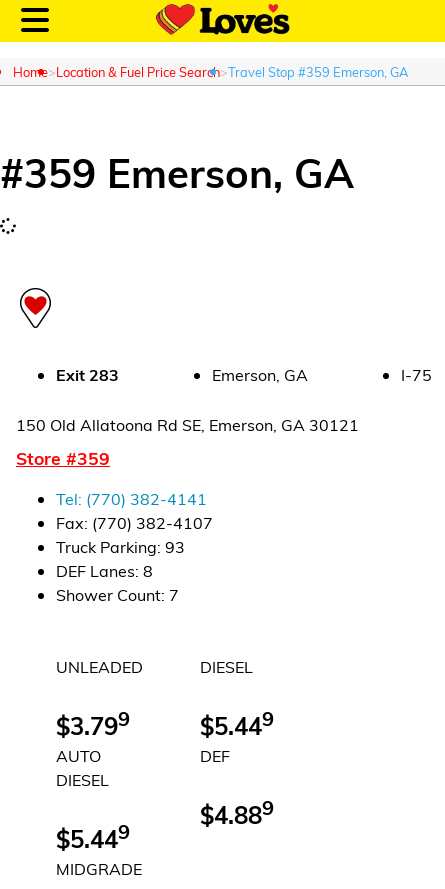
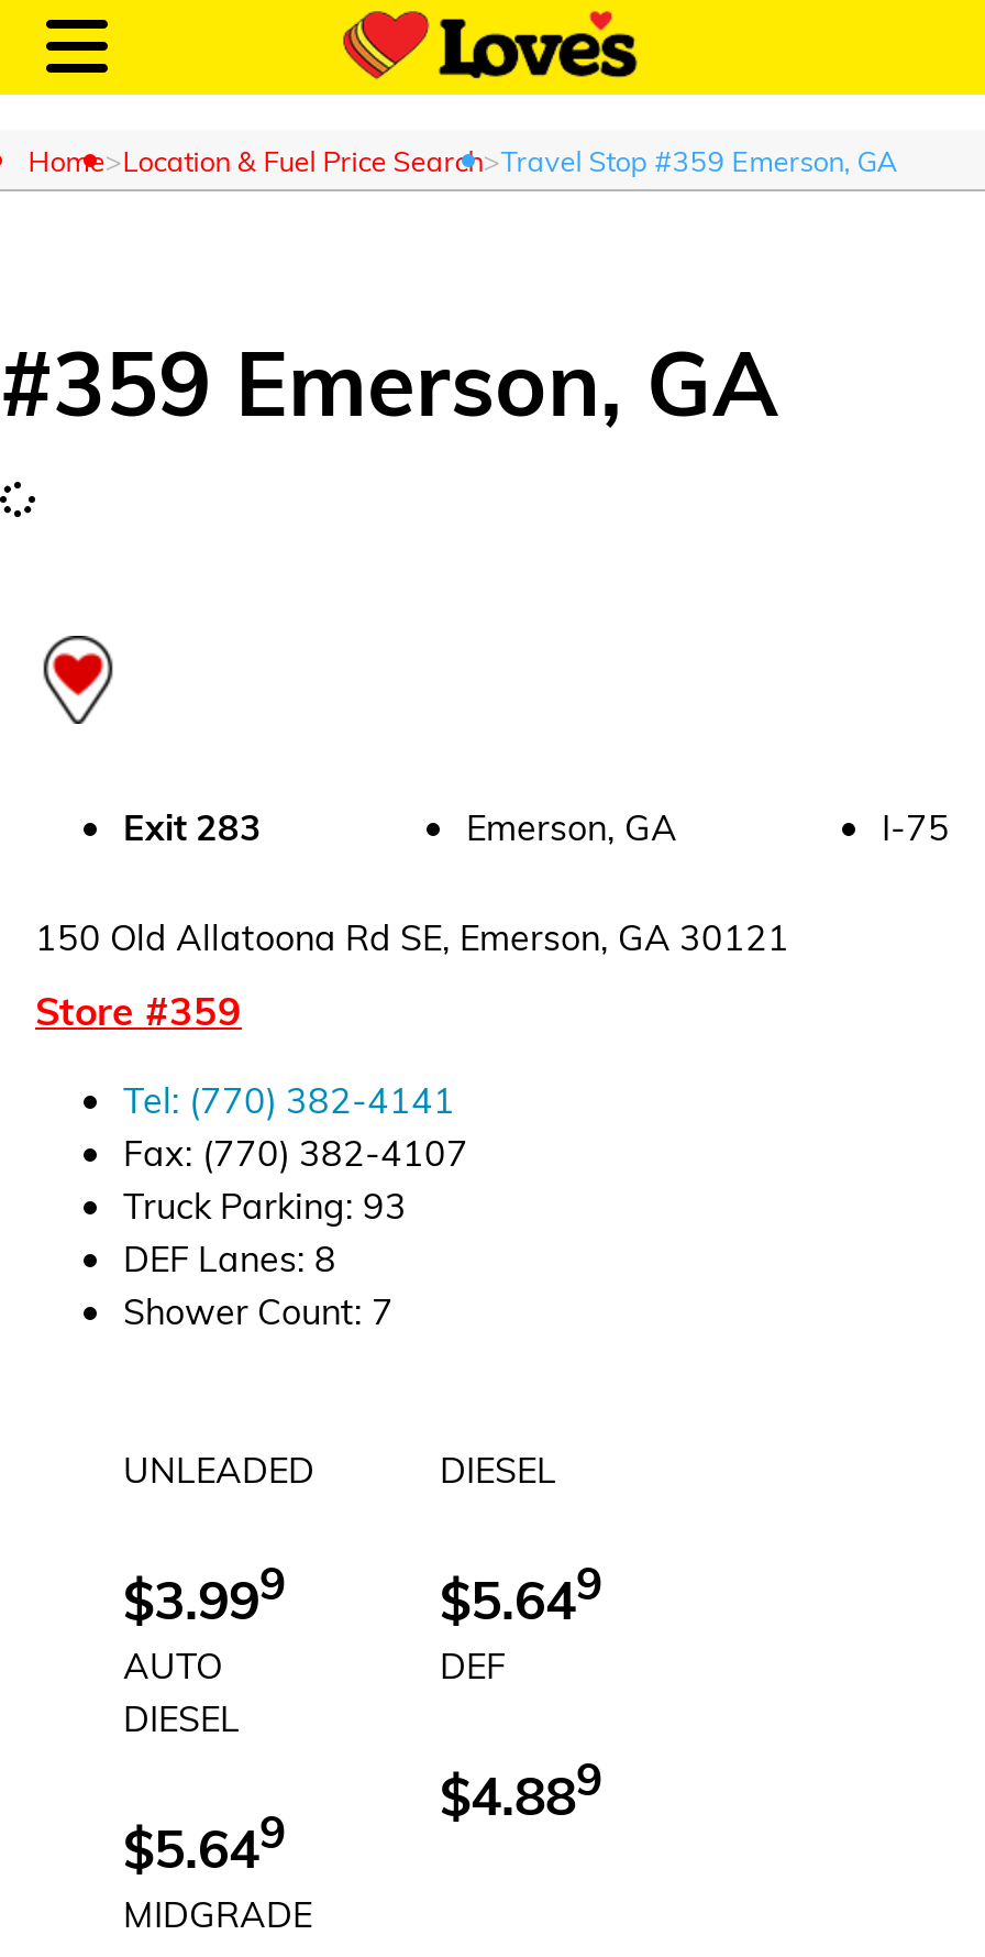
- $3.799
+ $3.999

- $5.449
+ $5.649

- $5.449
+ $5.649
